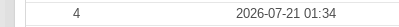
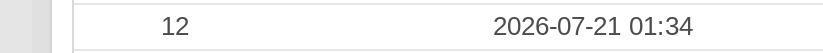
- 4
+ 12
